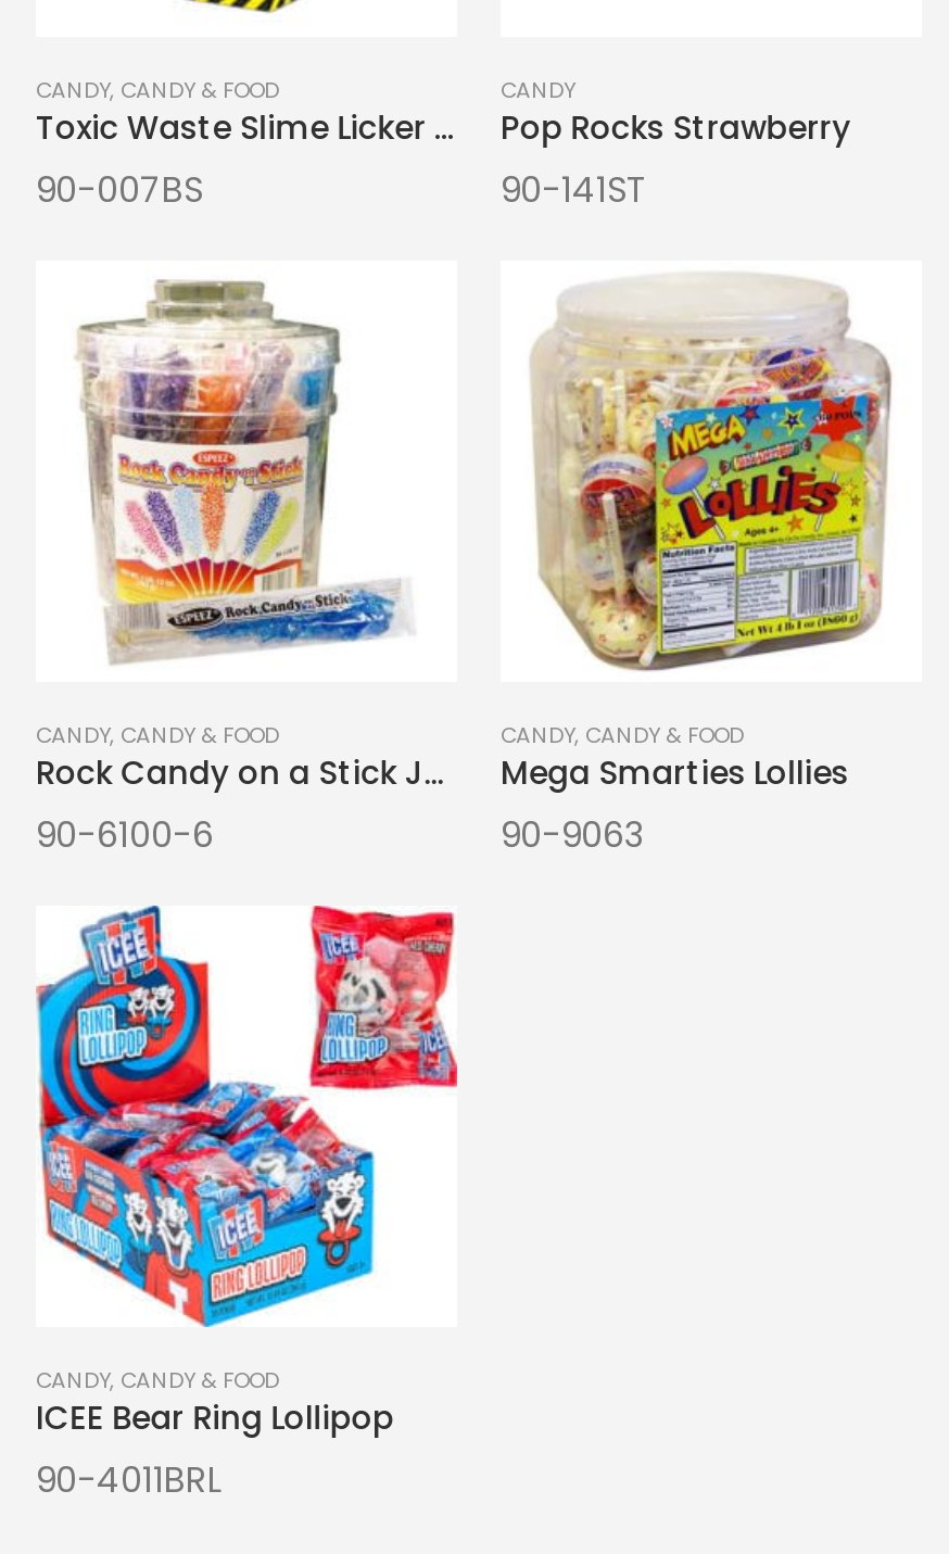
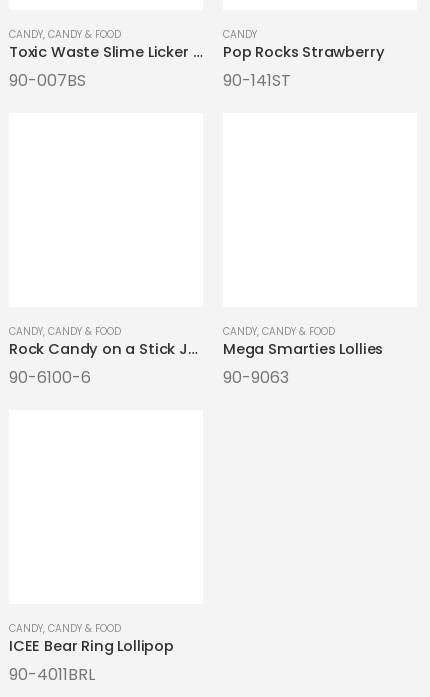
- [image]

- [image]

- [image]
